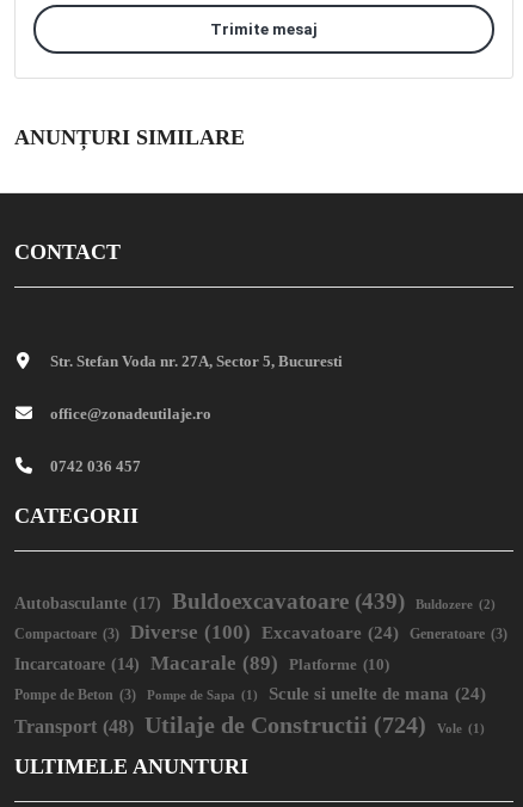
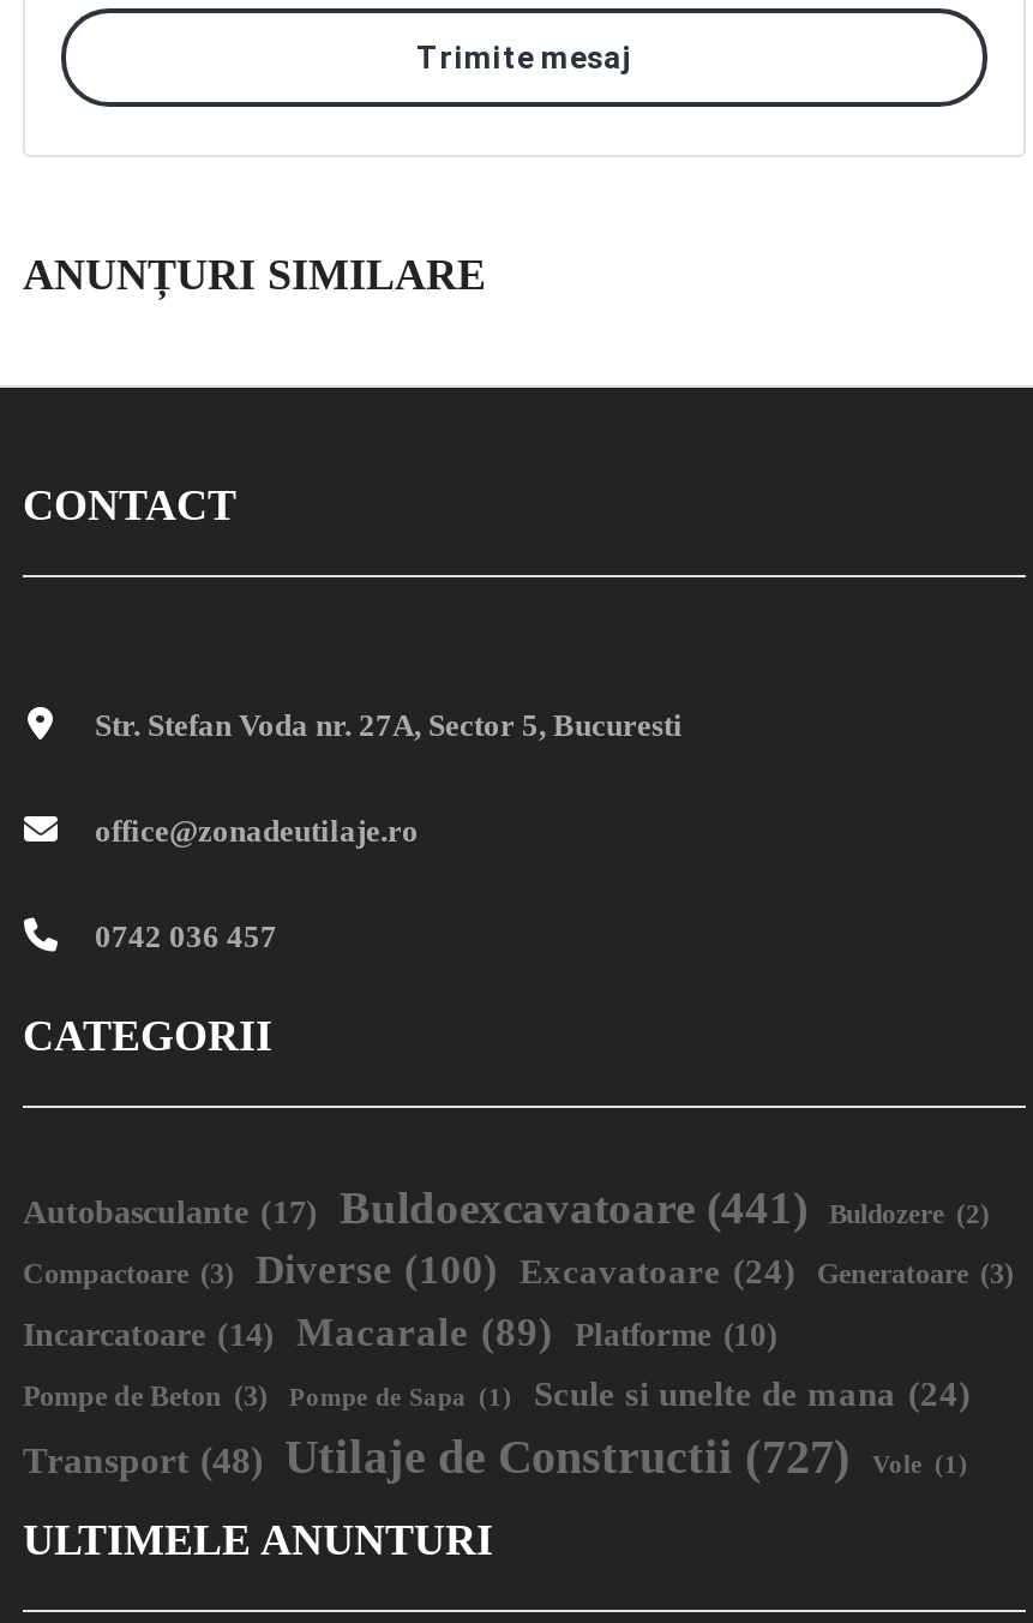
- Autobasculante (17) Buldoexcavatoare (439)
+ Autobasculante (17) Buldoexcavatoare (441)

- Transport (48) Utilaje de Constructii (724)
+ Transport (48) Utilaje de Constructii (727)
